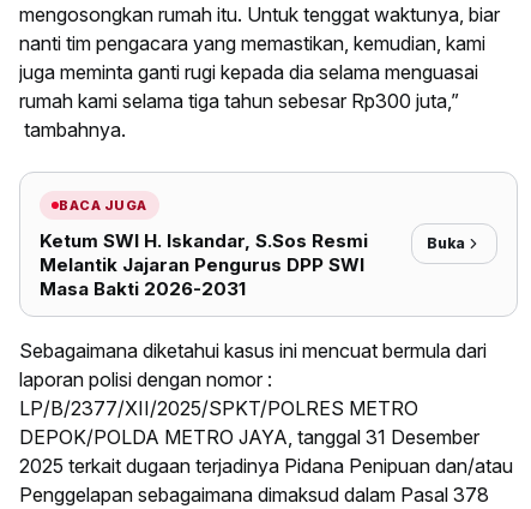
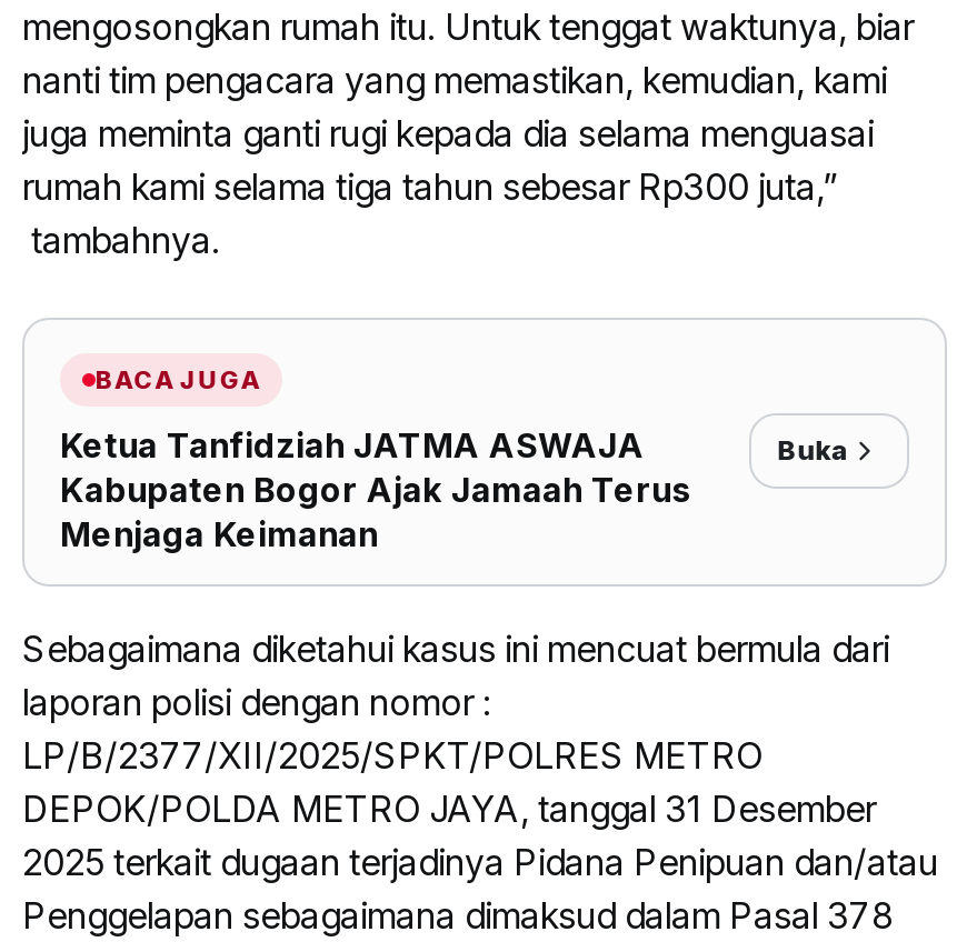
- Ketum SWI H. Iskandar, S.Sos Resmi
- Melantik Jajaran Pengurus DPP SWI
- Masa Bakti 2026-2031
+ Ketua Tanfidziah JATMA ASWAJA
+ Kabupaten Bogor Ajak Jamaah Terus
+ Menjaga Keimanan
